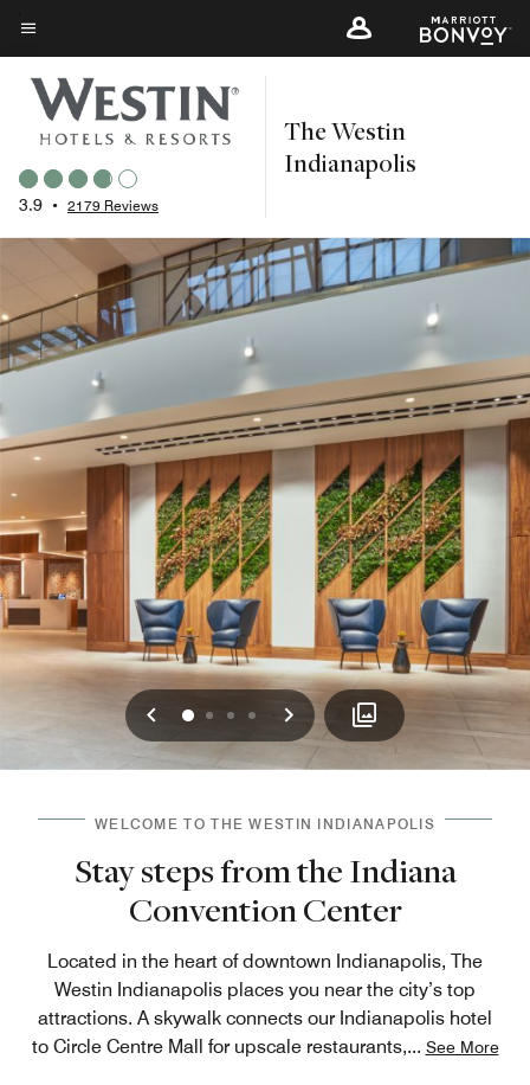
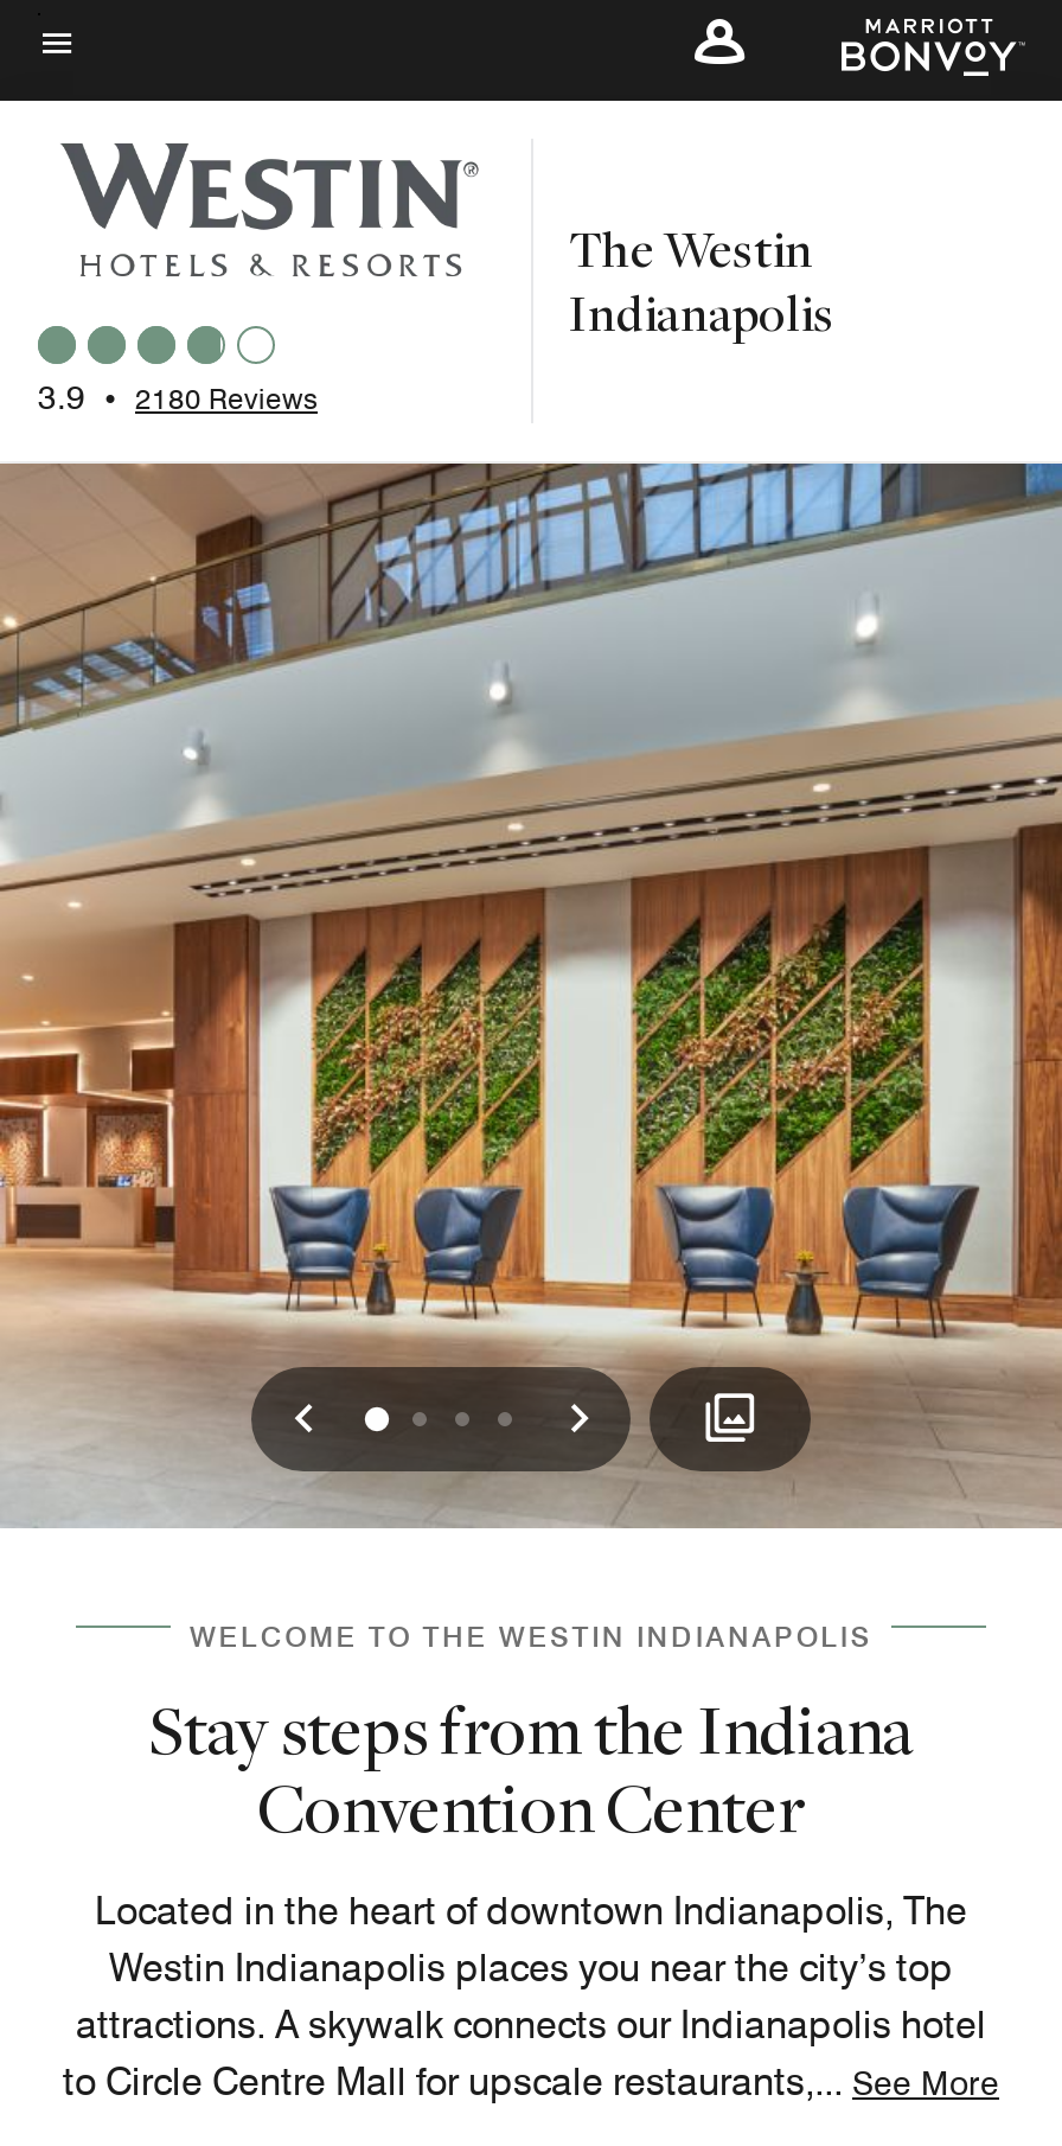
- 3.9 • 2179 Reviews
+ 3.9 • 2180 Reviews
